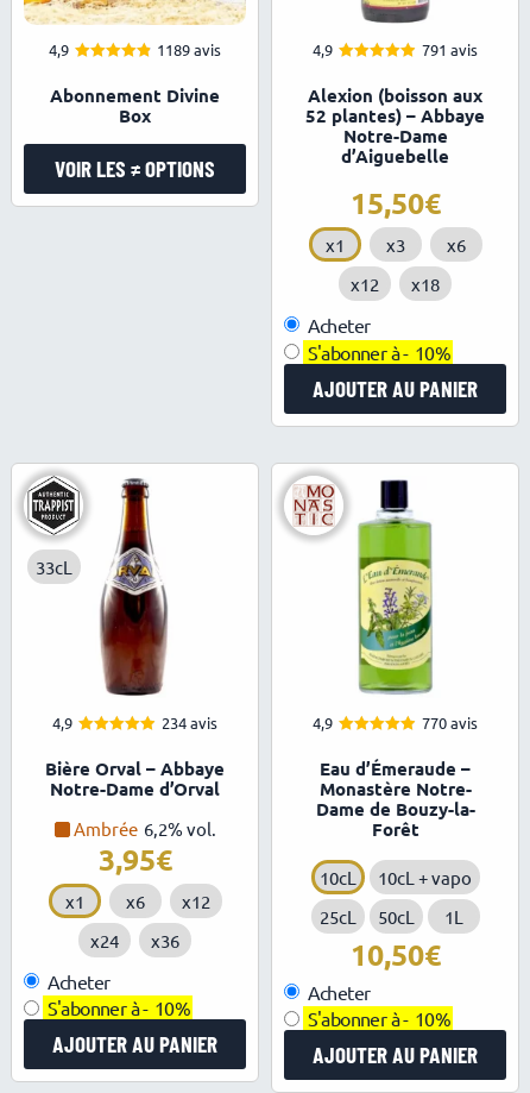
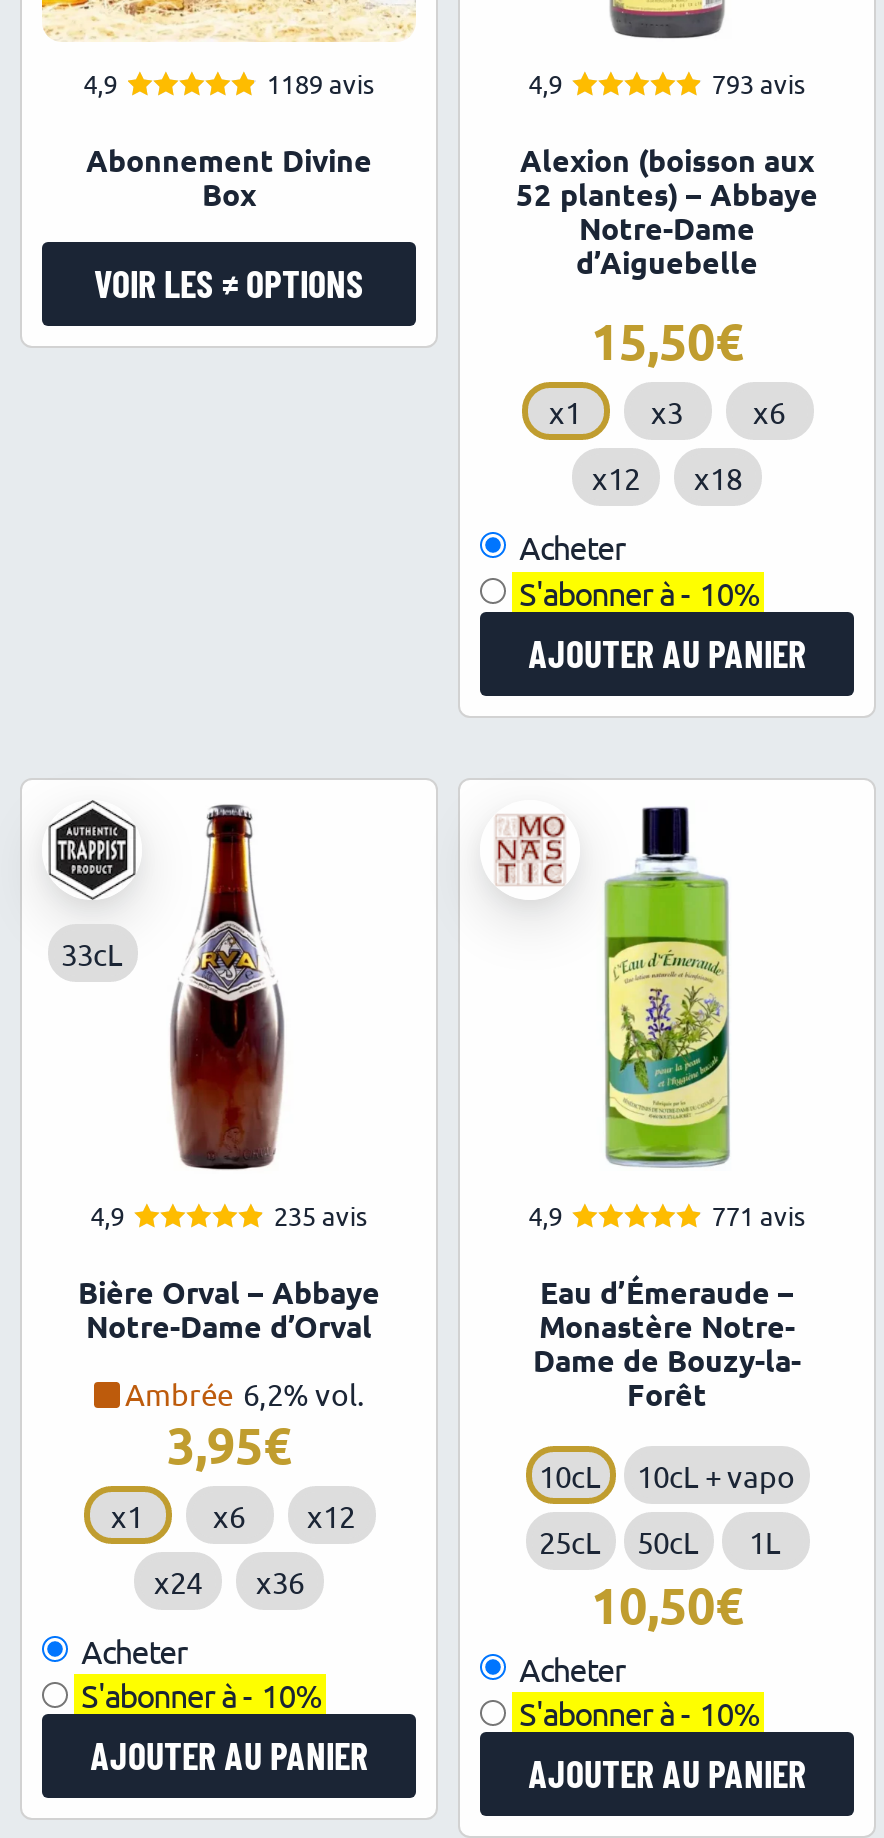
- 791 avis
+ 793 avis

- 234 avis
+ 235 avis

- 770 avis
+ 771 avis
